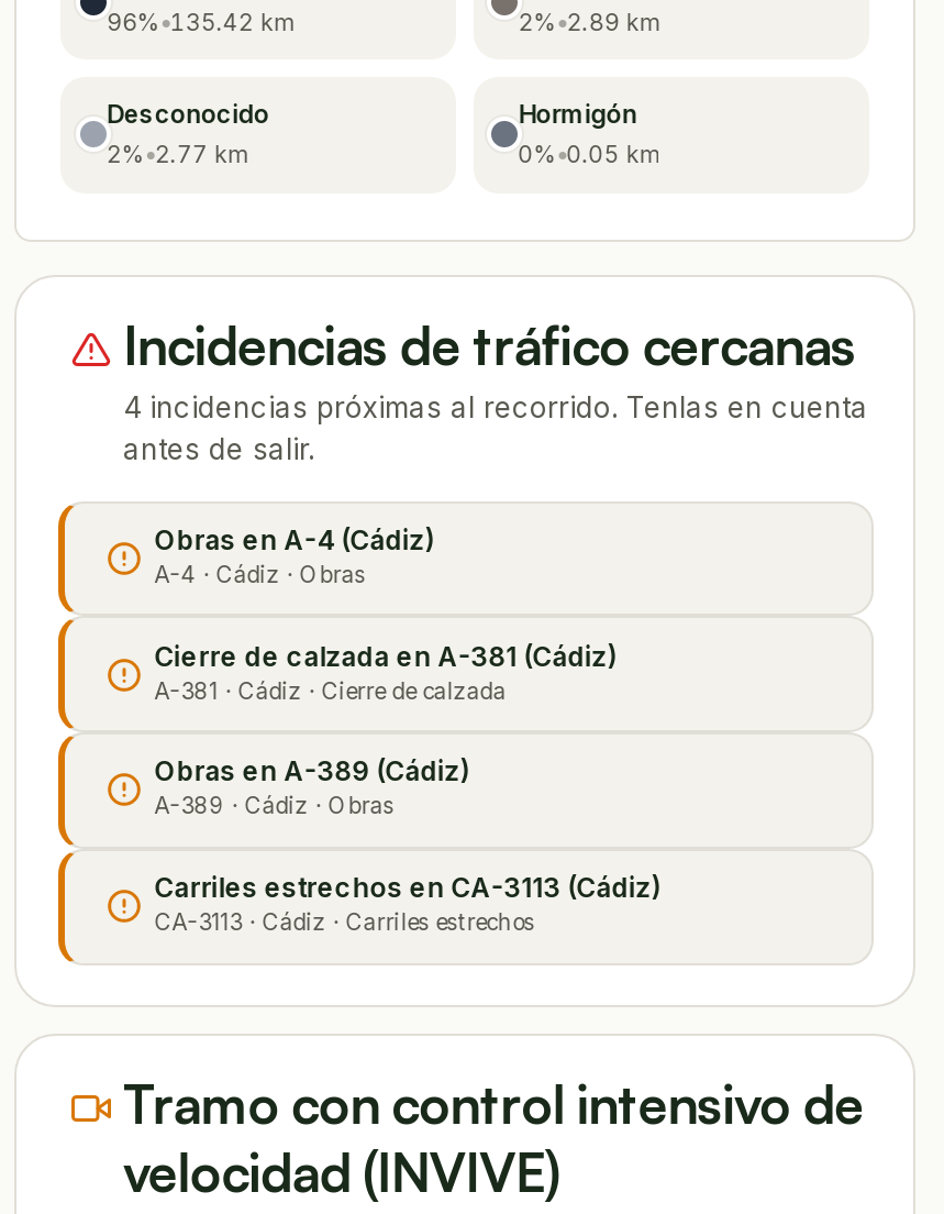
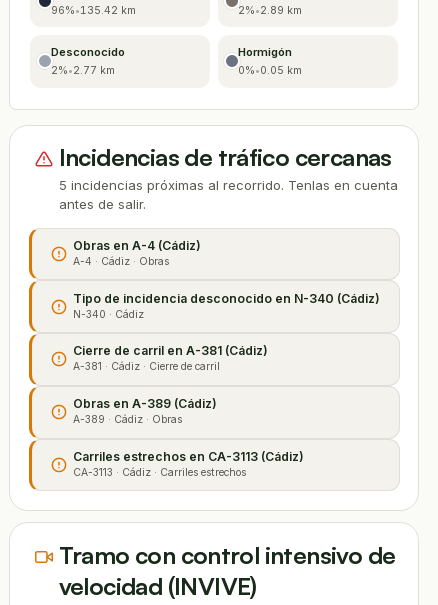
- 4 incidencias próximas al recorrido. Tenlas en cuenta
+ 5 incidencias próximas al recorrido. Tenlas en cuenta

- Cierre de calzada en A-381 (Cádiz)
- A-381 · Cádiz · Cierre de calzada
+ Tipo de incidencia desconocido en N-340 (Cádiz)
+ N-340 · Cádiz
+ Cierre de carril en A-381 (Cádiz)
+ A-381 · Cádiz · Cierre de carril
